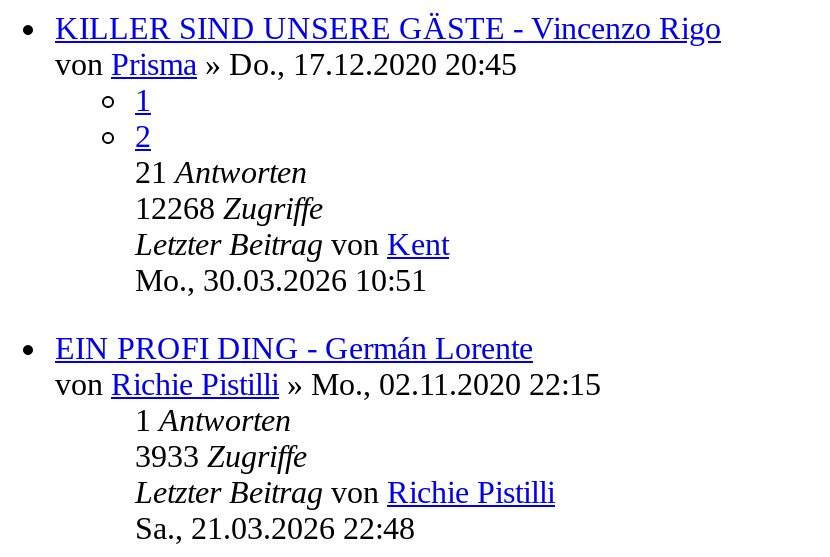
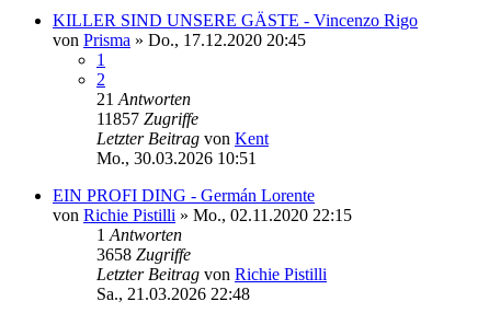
- 12268 Zugriffe
+ 11857 Zugriffe

- 3933 Zugriffe
+ 3658 Zugriffe
